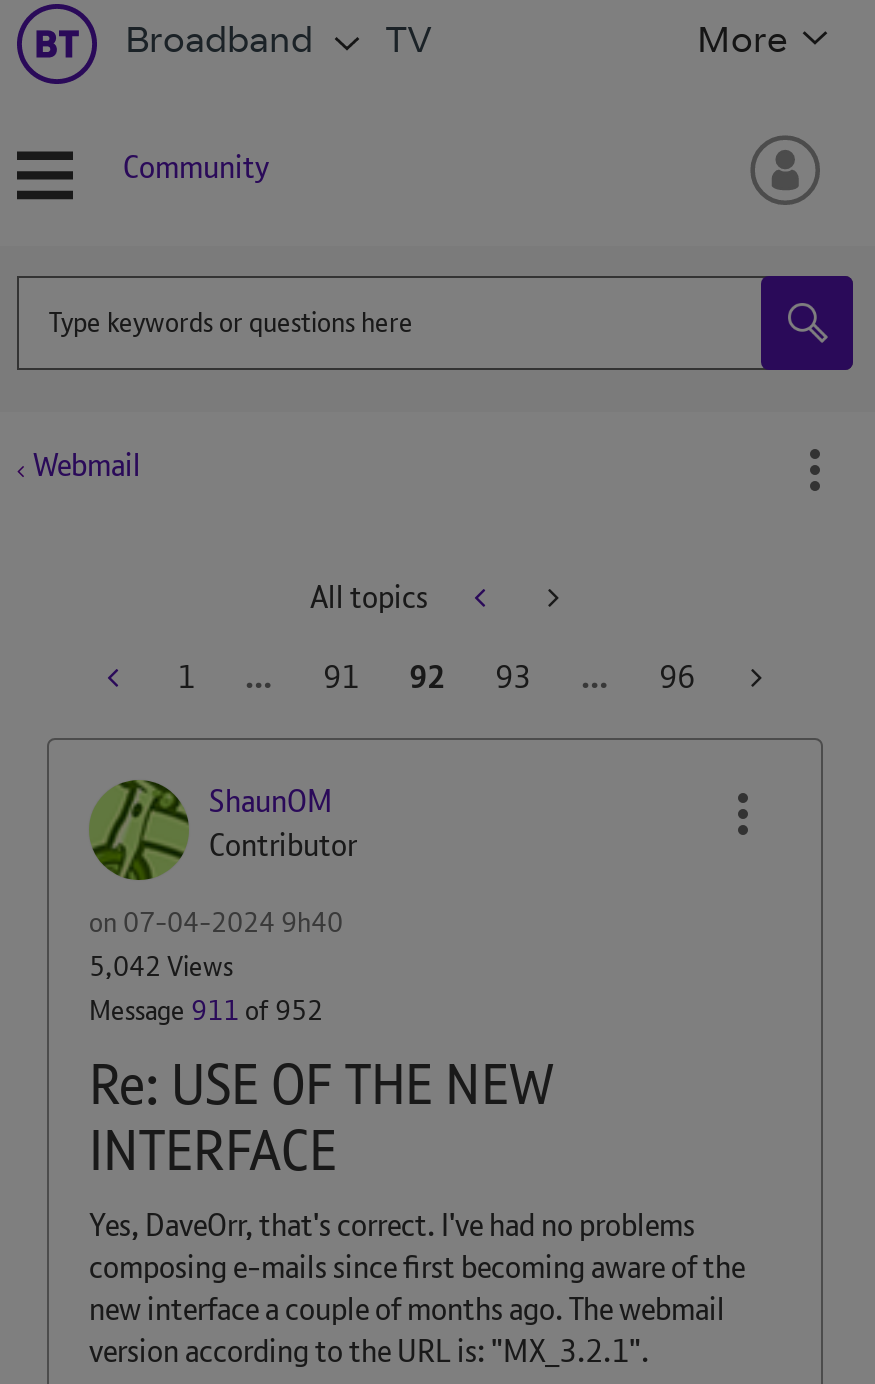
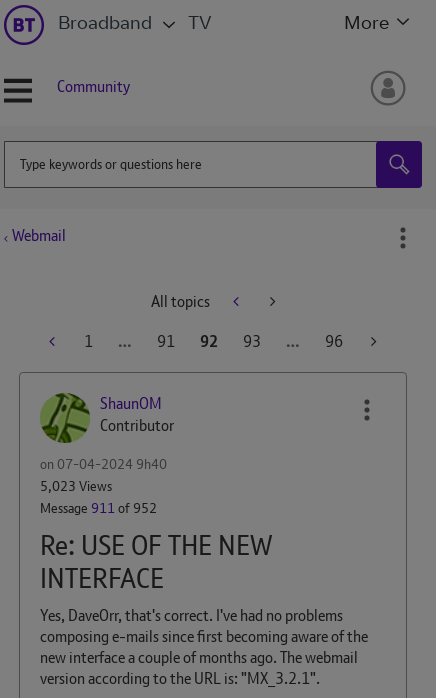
- 5,042 Views
+ 5,023 Views
